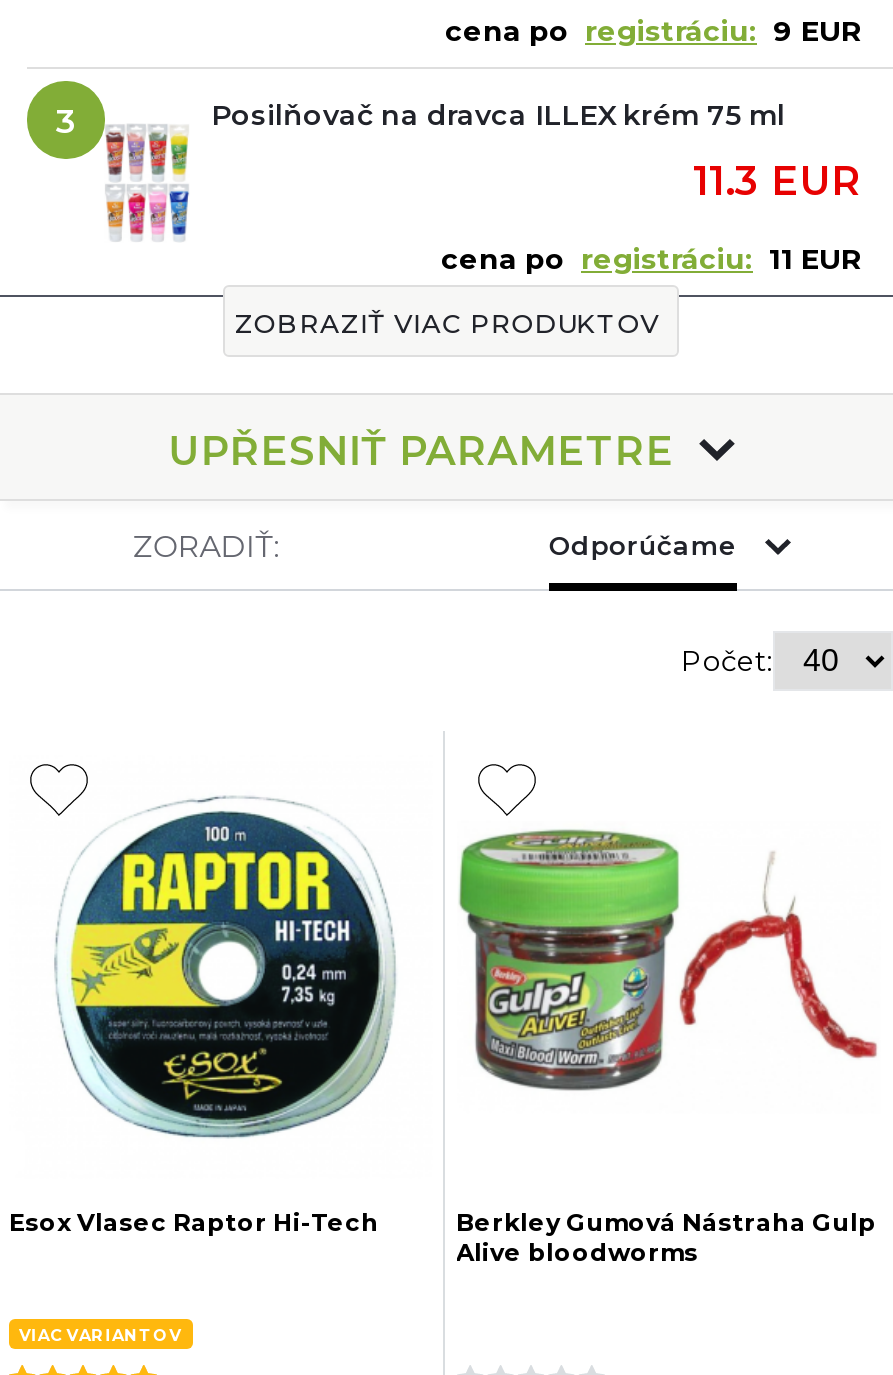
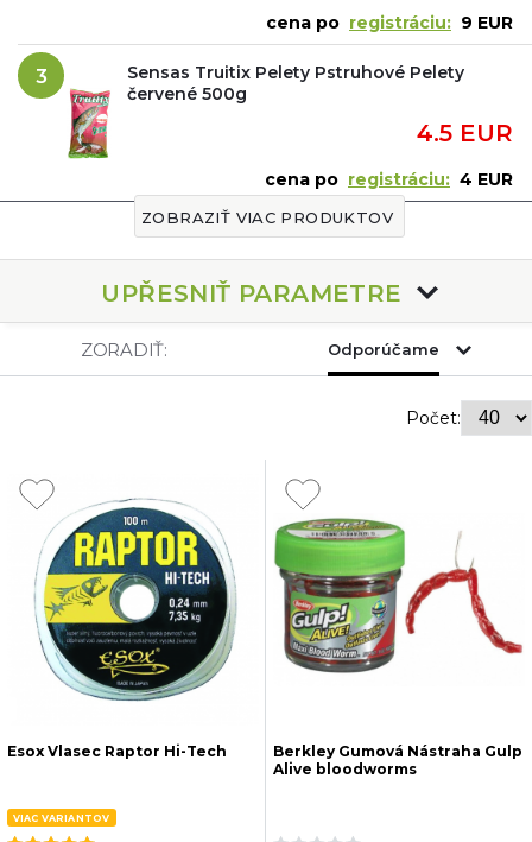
- [image]
- Posilňovač na dravca ILLEX krém 75 ml
+ [image]
+ Sensas Truitix Pelety Pstruhové Pelety
+ červené 500g

- 11.3 EUR
+ 4.5 EUR

- cena po registráciu: 11 EUR
+ cena po registráciu: 4 EUR
